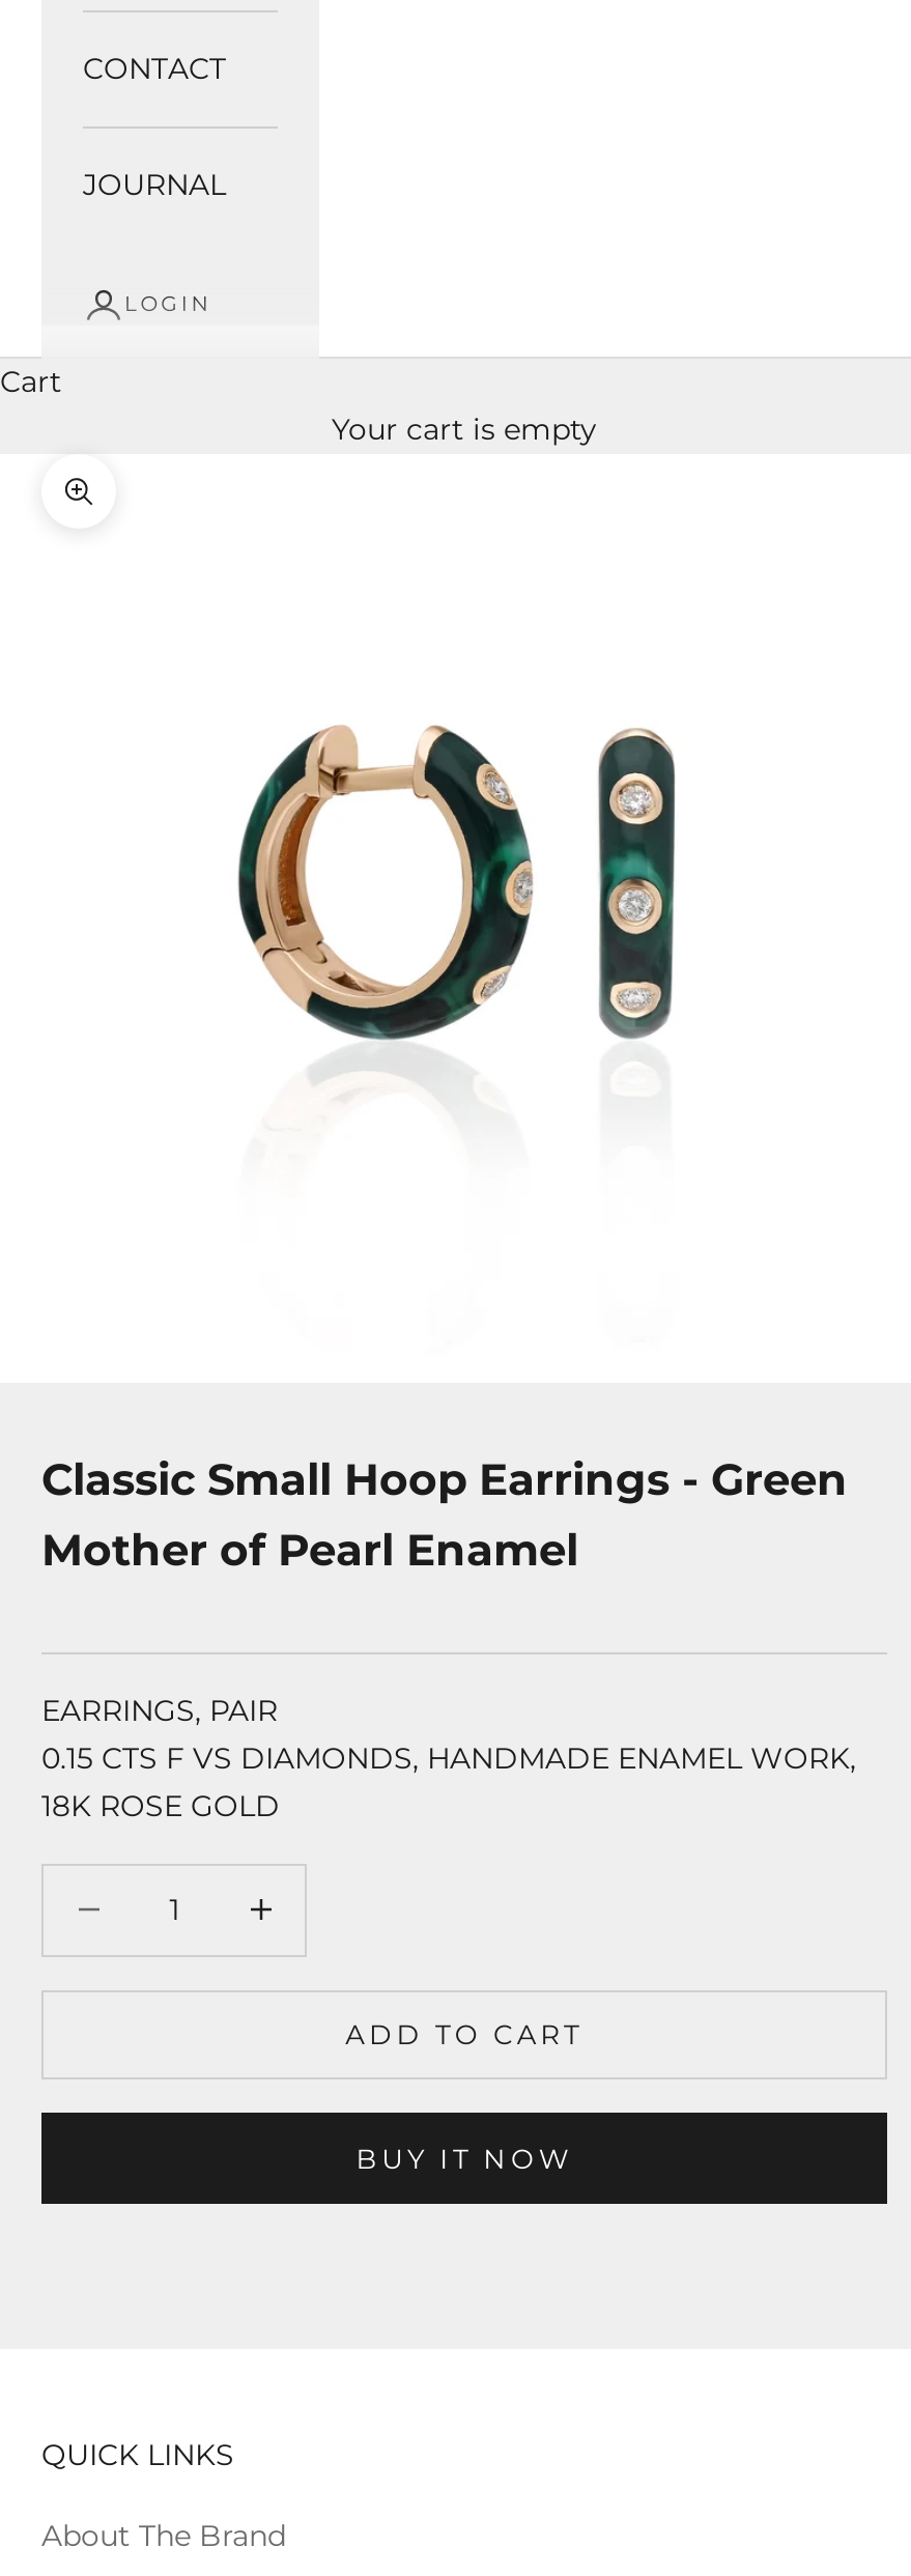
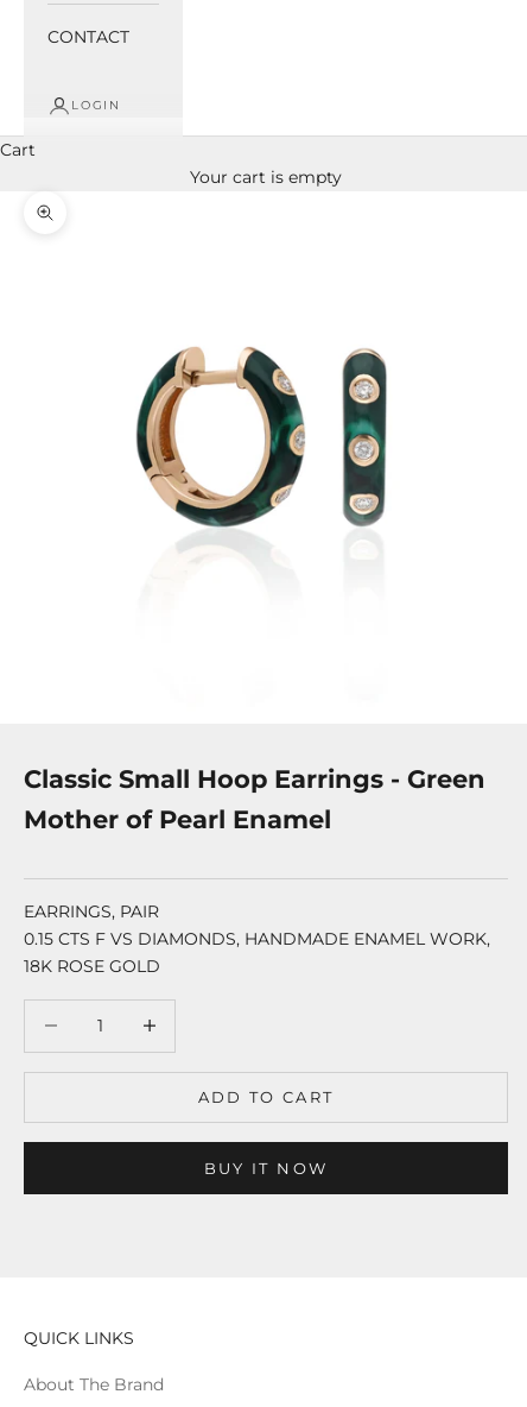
- JOURNAL
